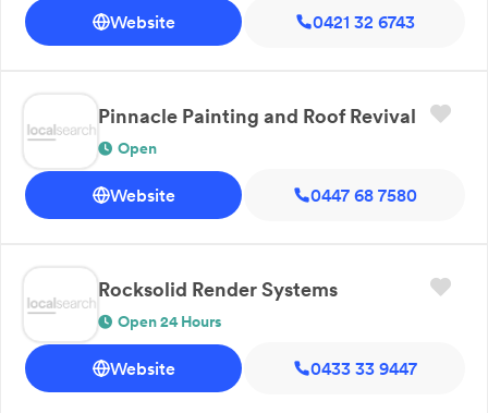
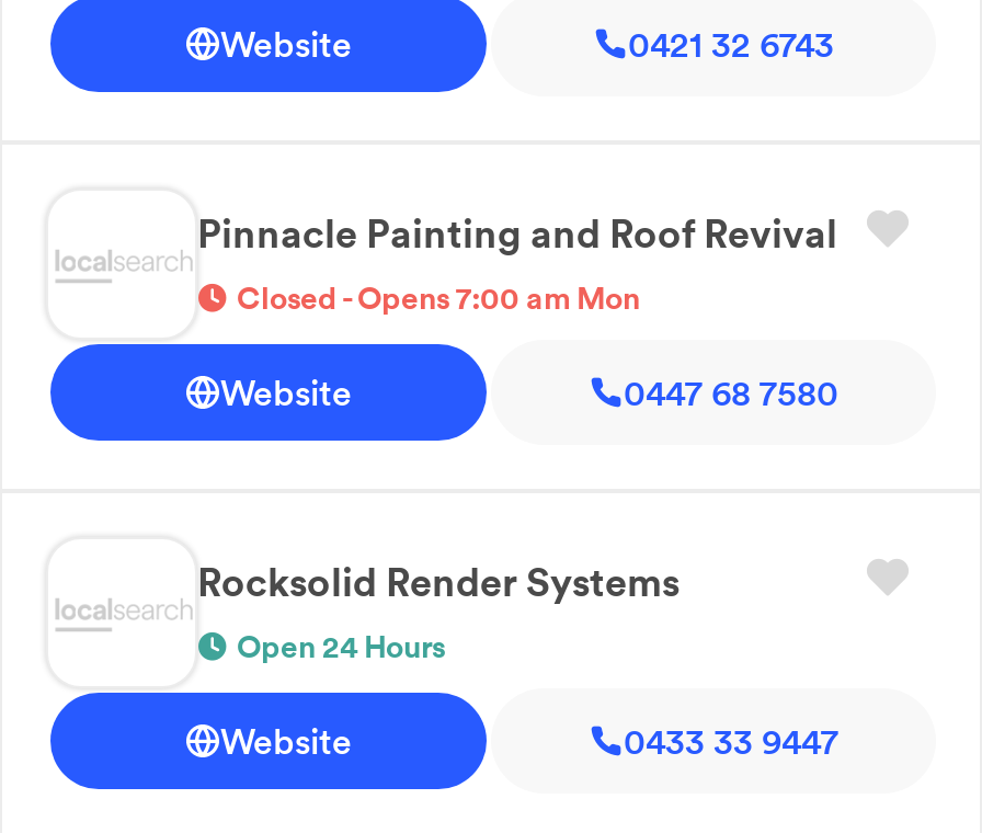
- Open
+ Closed - Opens 7:00 am Mon
